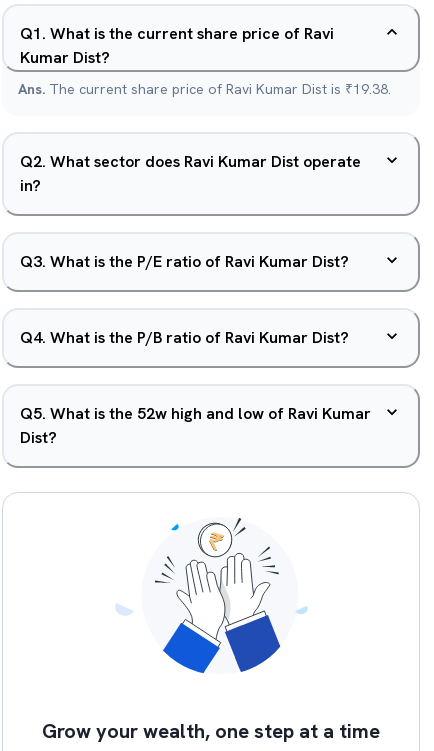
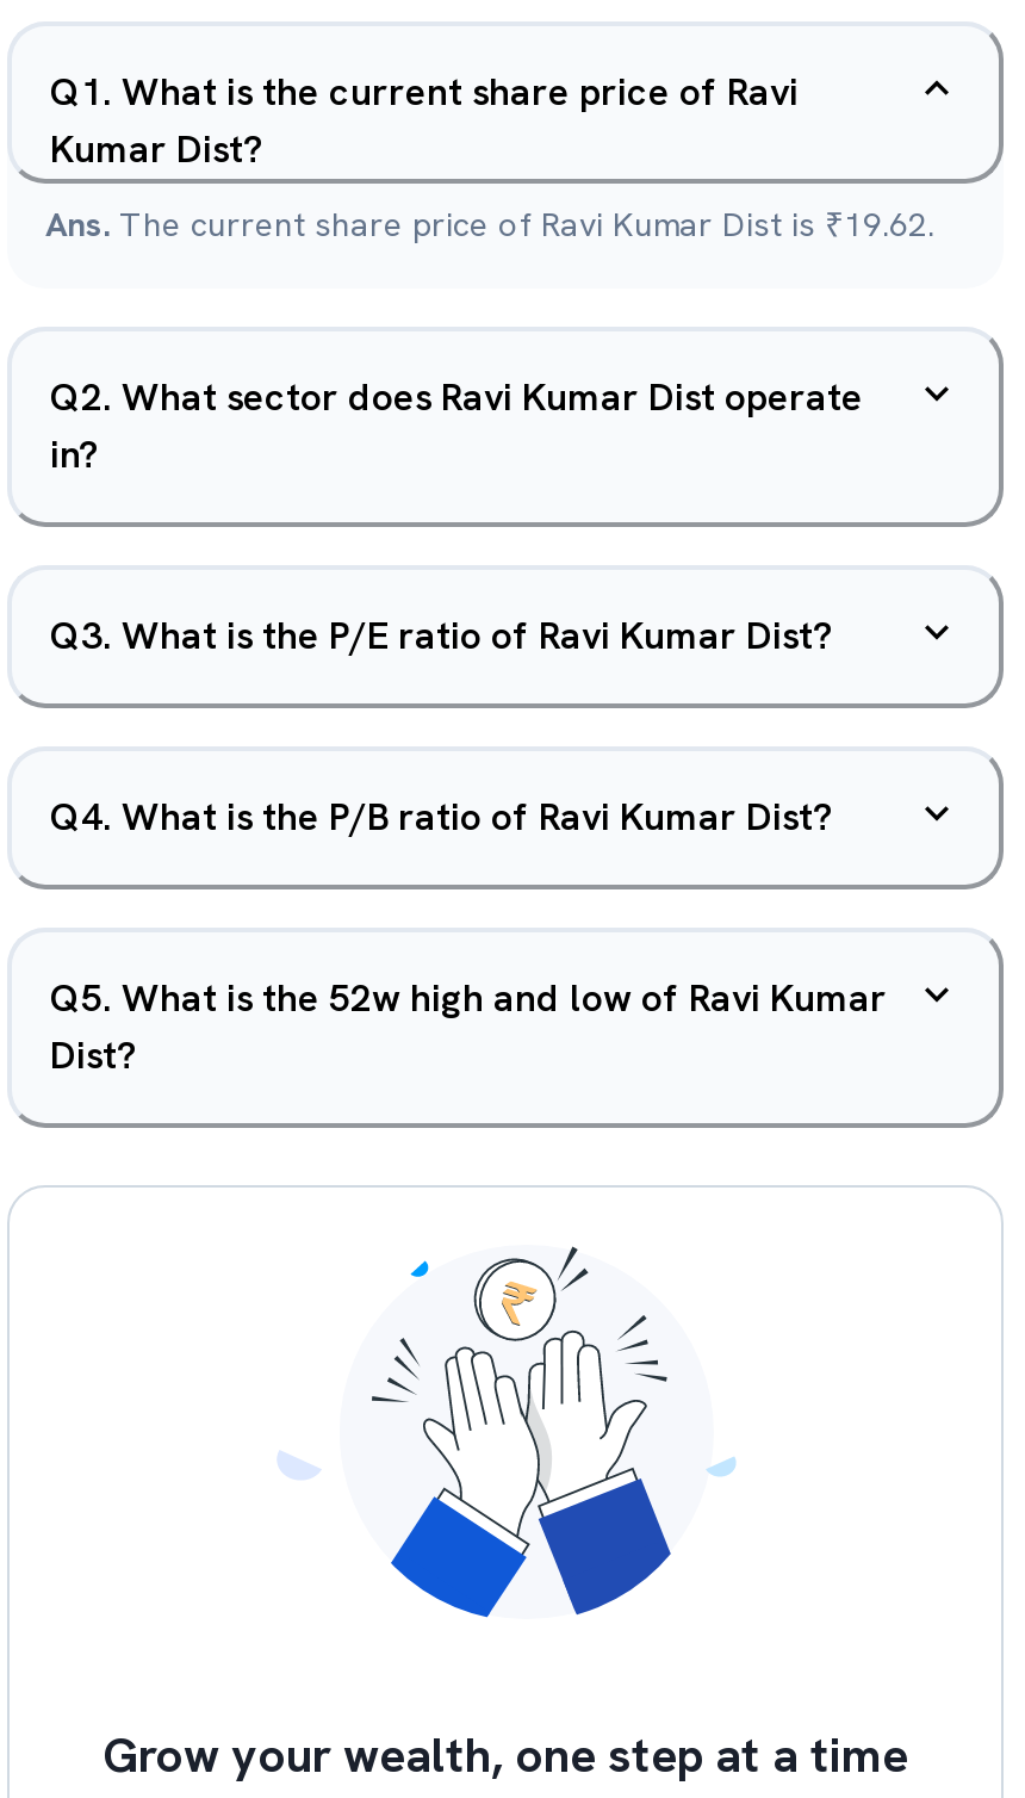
- Ans. The current share price of Ravi Kumar Dist is ₹19.38.
+ Ans. The current share price of Ravi Kumar Dist is ₹19.62.
